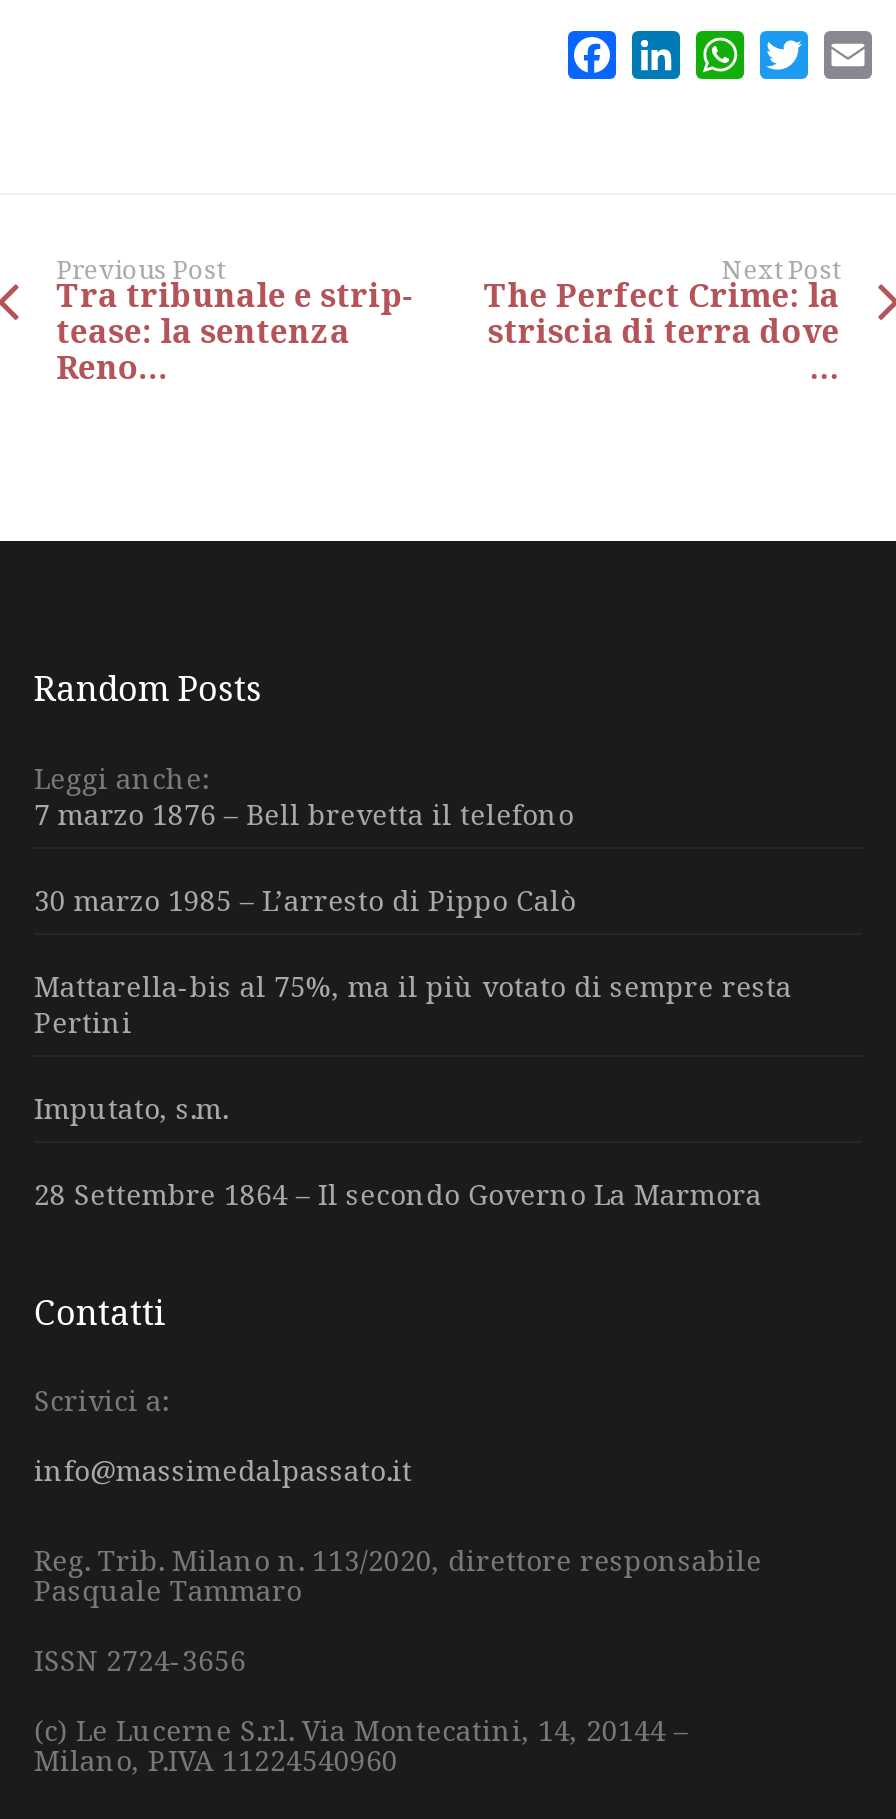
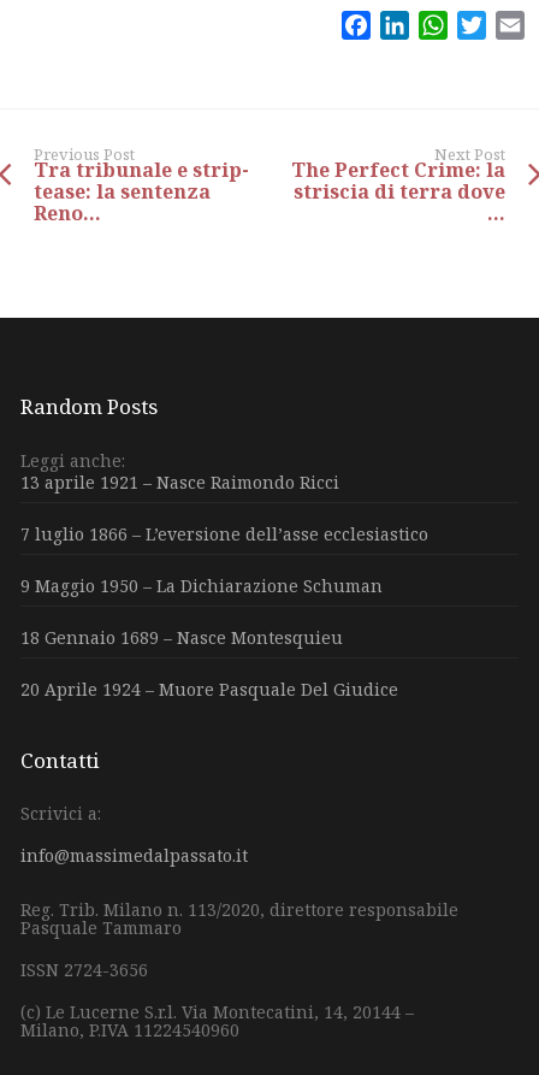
- 7 marzo 1876 – Bell brevetta il telefono
+ 13 aprile 1921 – Nasce Raimondo Ricci

- 30 marzo 1985 – L’arresto di Pippo Calò
+ 7 luglio 1866 – L’eversione dell’asse ecclesiastico

- Mattarella-bis al 75%, ma il più votato di sempre resta
- Pertini
+ 9 Maggio 1950 – La Dichiarazione Schuman

- Imputato, s.m.
+ 18 Gennaio 1689 – Nasce Montesquieu

- 28 Settembre 1864 – Il secondo Governo La Marmora
+ 20 Aprile 1924 – Muore Pasquale Del Giudice
